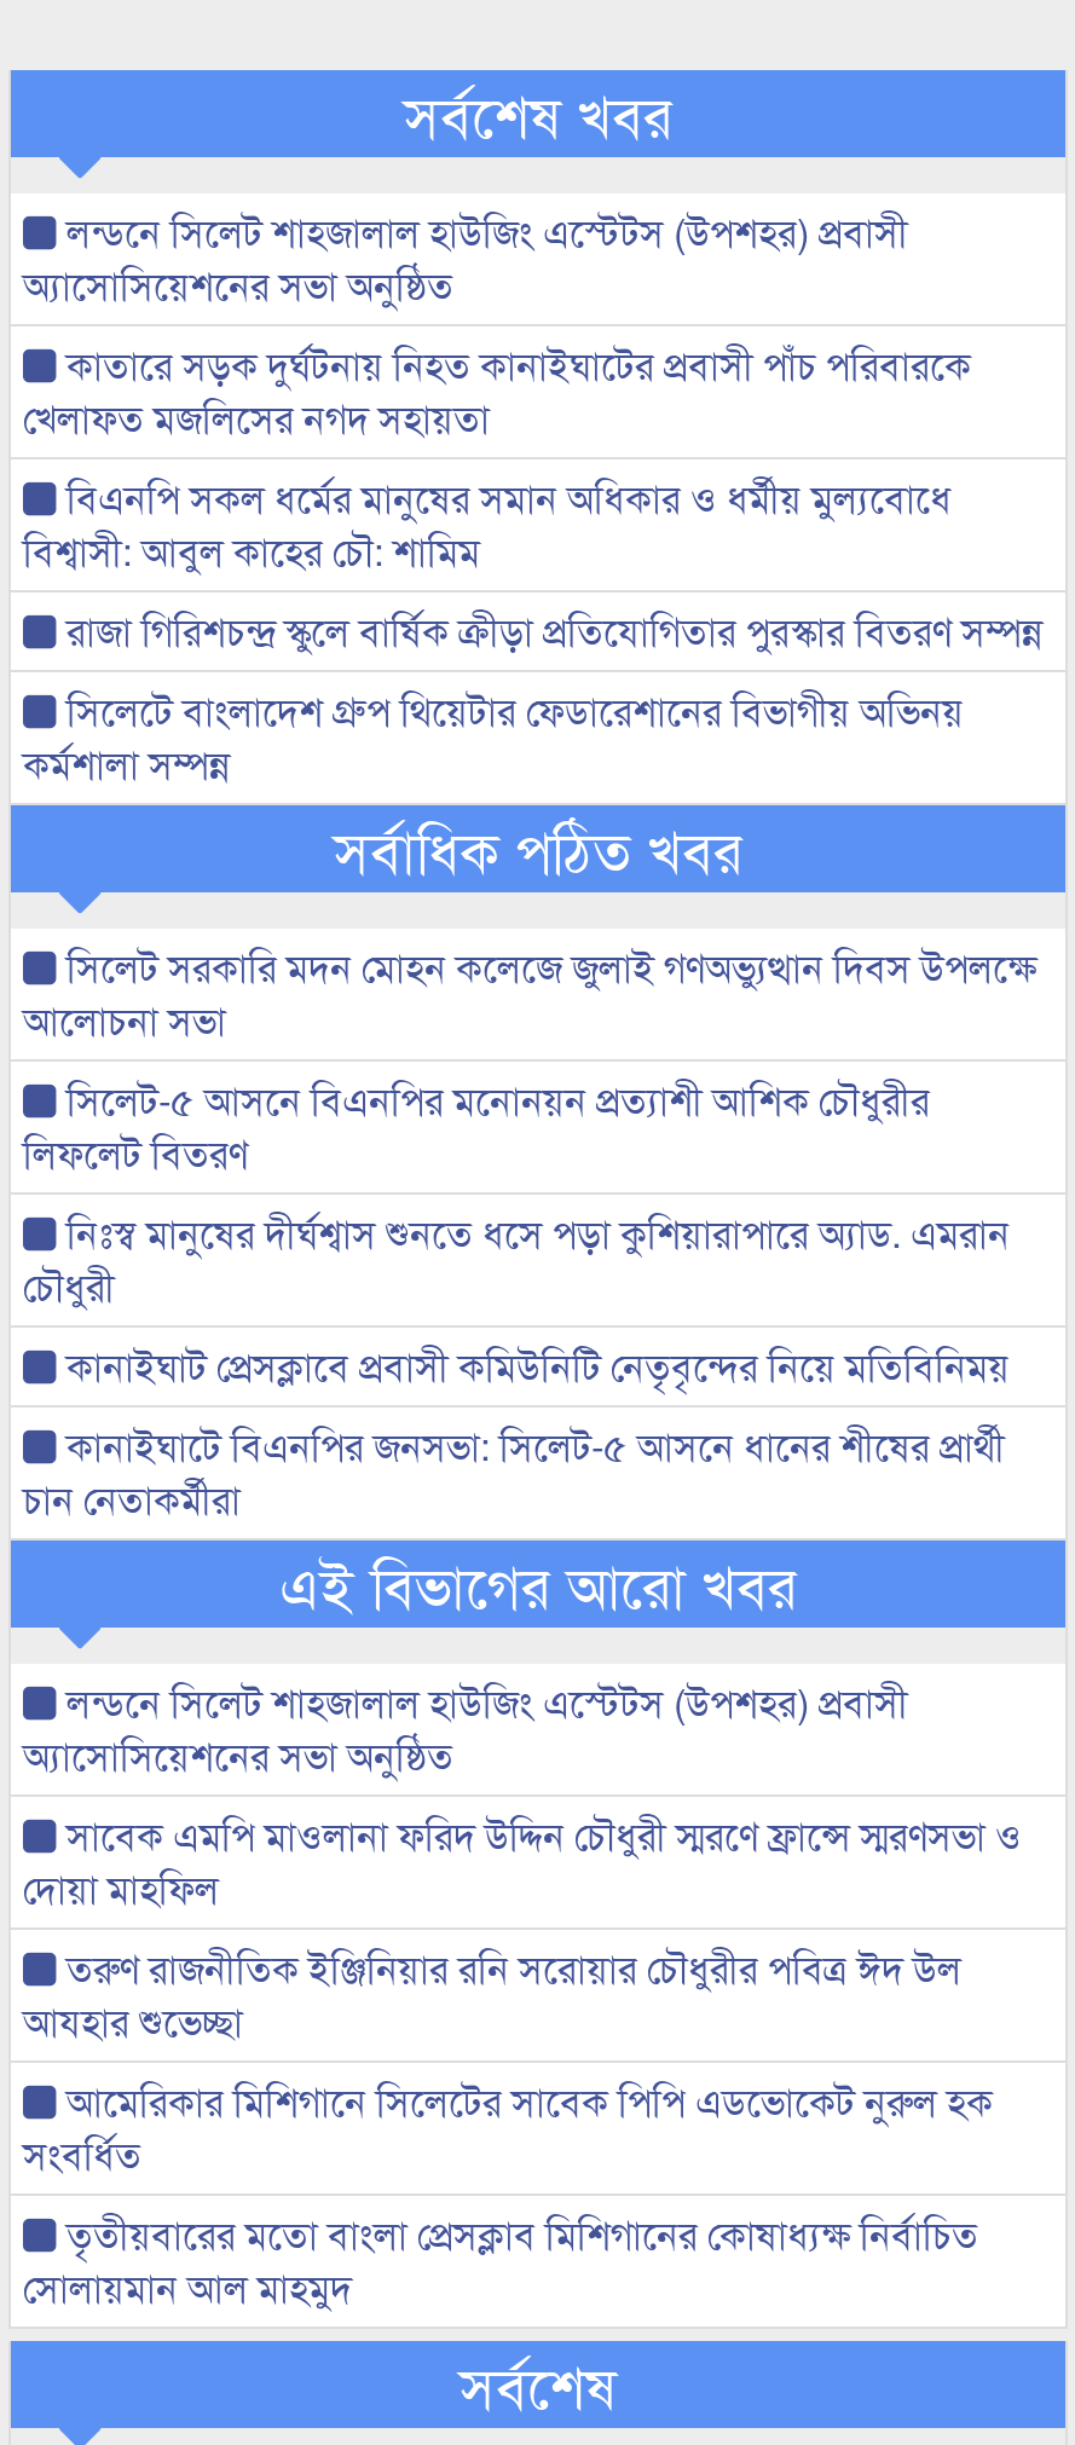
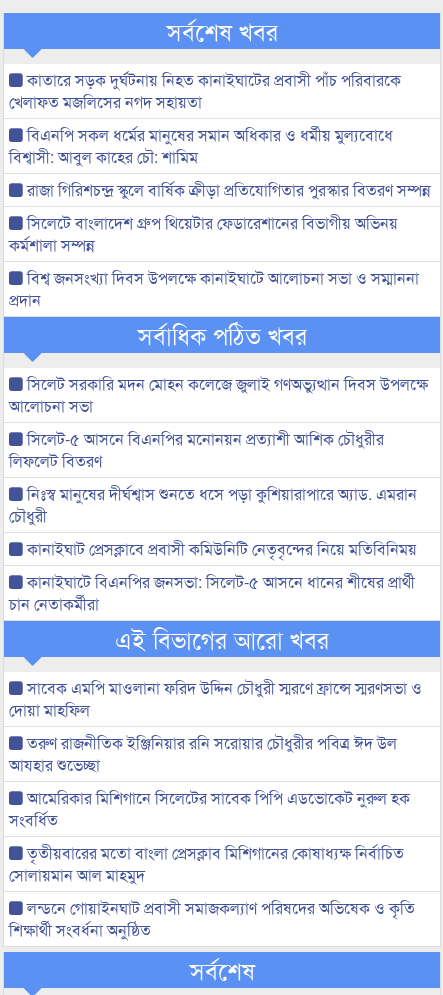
- লন্ডনে সিলেট শাহজালাল হাউজিং এস্টেটস (উপশহর) প্রবাসী
- অ্যাসোসিয়েশনের সভা অনুষ্ঠিত

moved up: কাতারে সড়ক দুর্ঘটনায় নিহত কানাইঘাটের প্রবাসী পাঁচ পরিবারকে | খেলাফত মজলিসের নগদ সহায়তা | বিএনপি সকল ধর্মের মানুষের সমান অধিকার ও ধর্মীয় মুল্যবোধে | বিশ্বাসী: আবুল কাহের চৌ: শামিম | রাজা গিরিশচন্দ্র স্কুলে বার্ষিক ক্রীড়া প্রতিযোগিতার পুরস্কার বিতরণ সম্পন্ন | সিলেটে বাংলাদেশ গ্রুপ থিয়েটার ফেডারেশানের বিভাগীয় অভিনয় | কর্মশালা সম্পন্ন

+ বিশ্ব জনসংখ্যা দিবস উপলক্ষে কানাইঘাটে আলোচনা সভা ও সম্মাননা
+ প্রদান

- লন্ডনে সিলেট শাহজালাল হাউজিং এস্টেটস (উপশহর) প্রবাসী
- অ্যাসোসিয়েশনের সভা অনুষ্ঠিত

moved up: সাবেক এমপি মাওলানা ফরিদ উদ্দিন চৌধুরী স্মরণে ফ্রান্সে স্মরণসভা ও | দোয়া মাহফিল | তরুণ রাজনীতিক ইঞ্জিনিয়ার রনি সরোয়ার চৌধুরীর পবিত্র ঈদ উল | আযহার শুভেচ্ছা | আমেরিকার মিশিগানে সিলেটের সাবেক পিপি এডভোকেট নুরুল হক | সংবর্ধিত | তৃতীয়বারের মতো বাংলা প্রেসক্লাব মিশিগানের কোষাধ্যক্ষ নির্বাচিত | সোলায়মান আল মাহমুদ

+ লন্ডনে গোয়াইনঘাট প্রবাসী সমাজকল্যাণ পরিষদের অভিষেক ও কৃতি
+ শিক্ষার্থী সংবর্ধনা অনুষ্ঠিত
